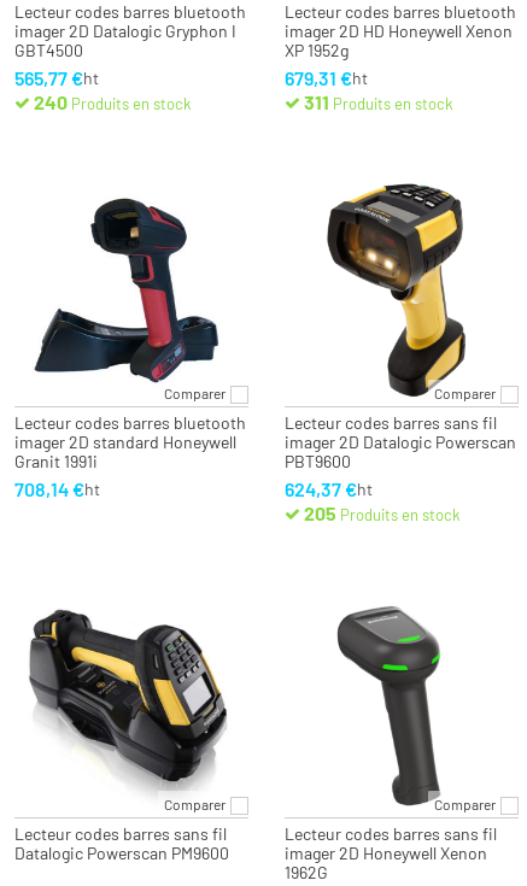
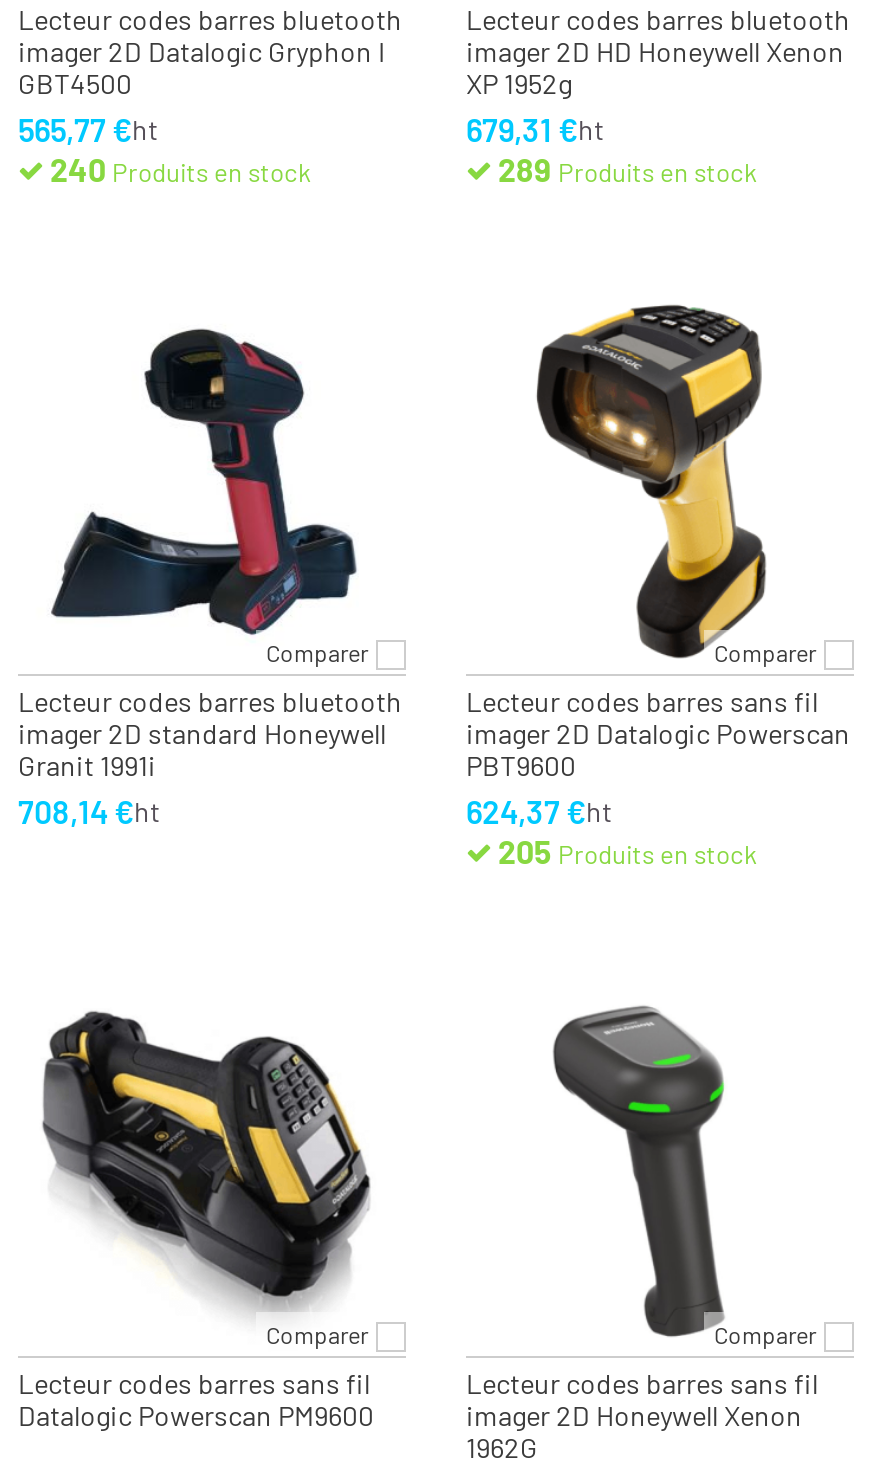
- 311 Produits en stock
+ 289 Produits en stock
